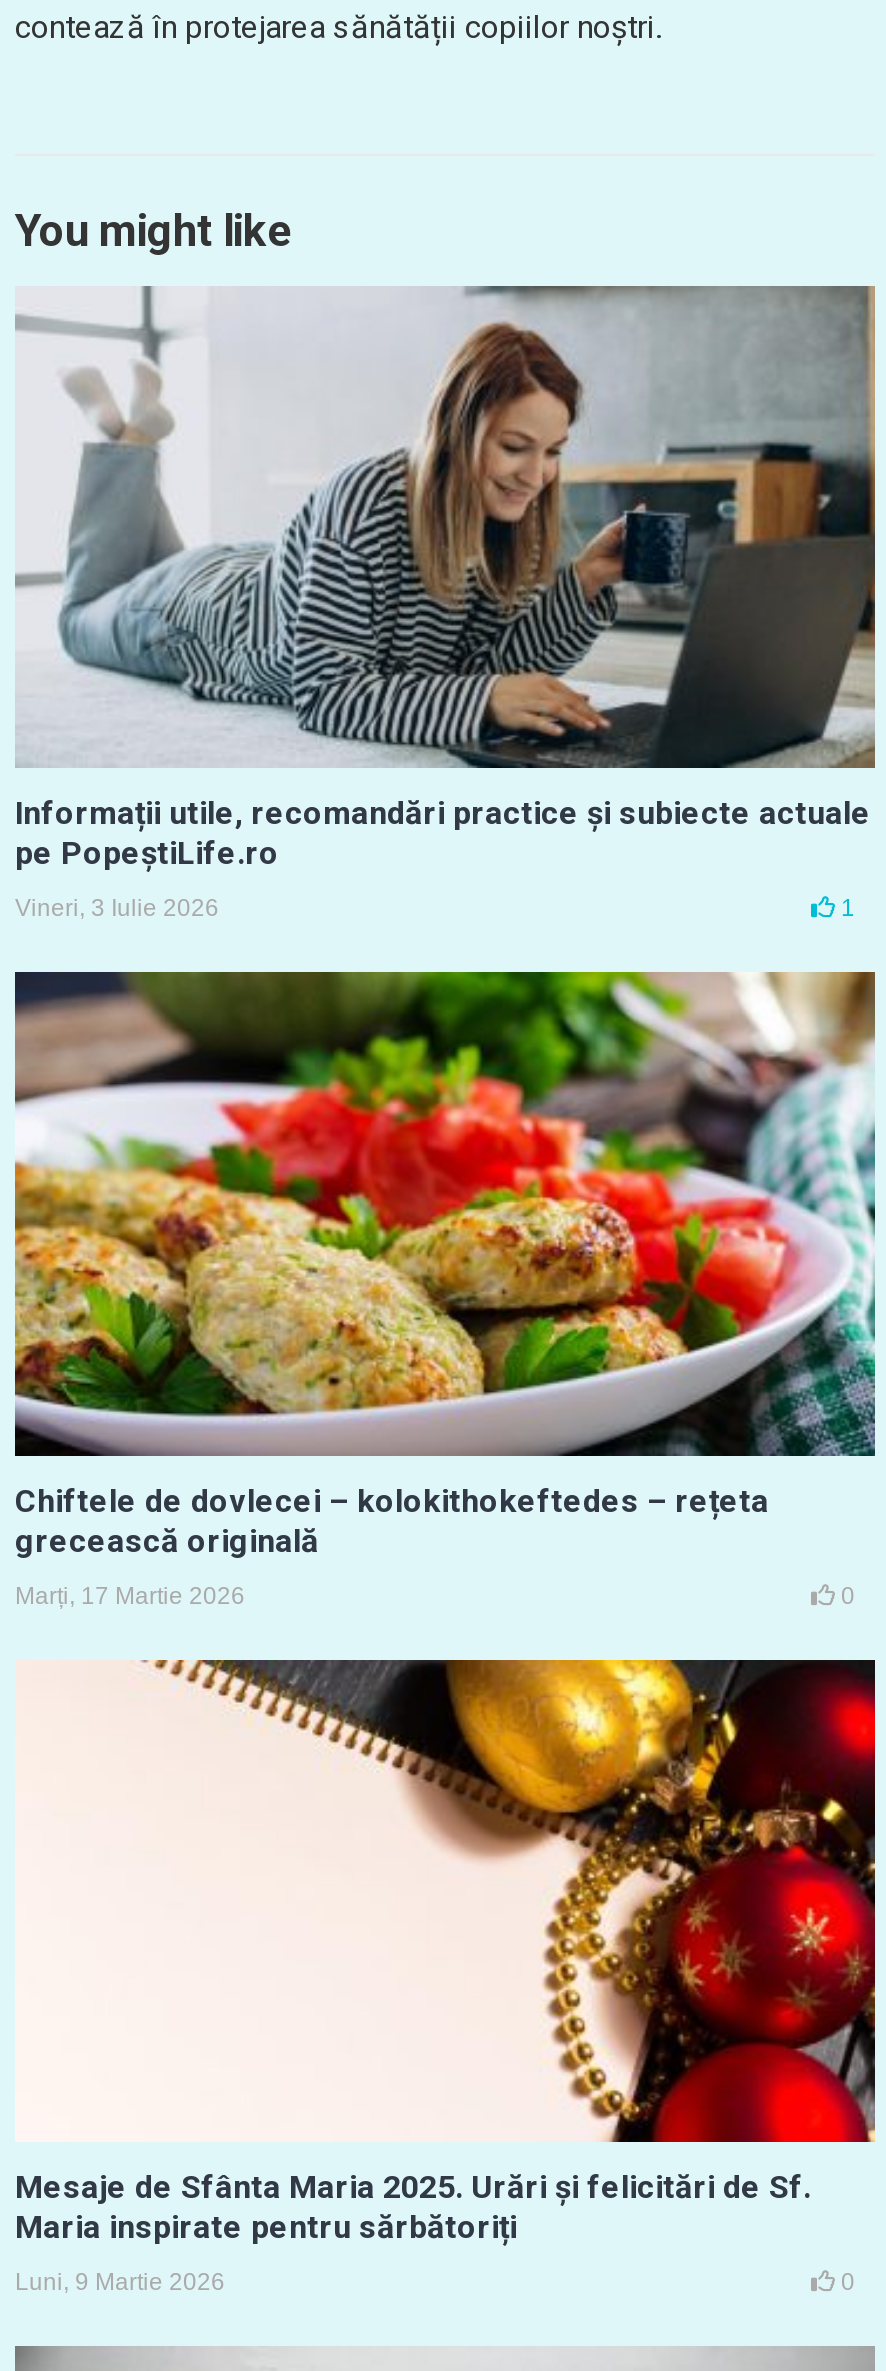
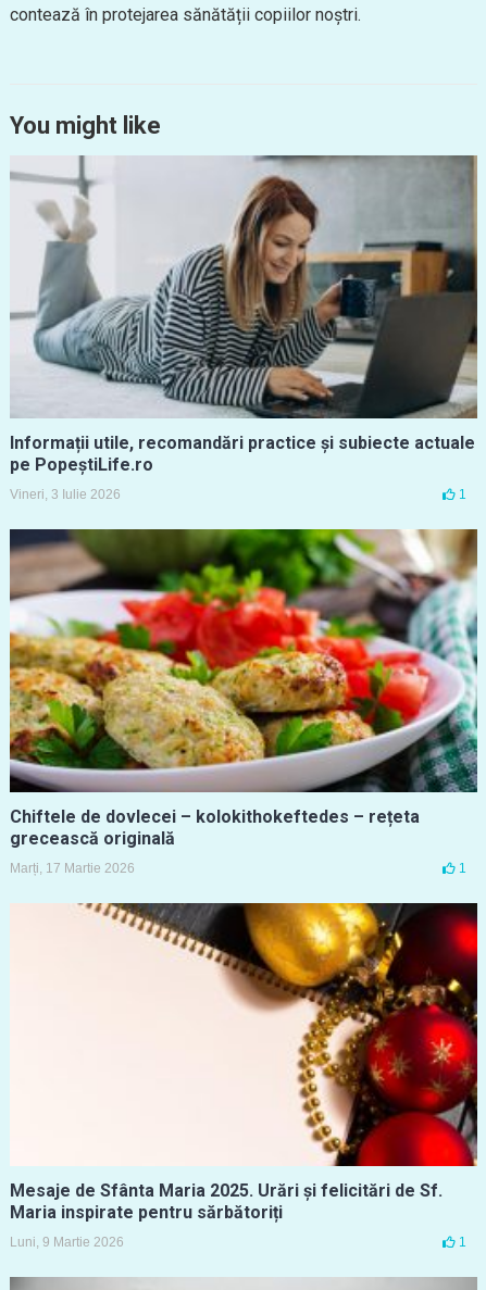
- 0
+ 1

- 0
+ 1
